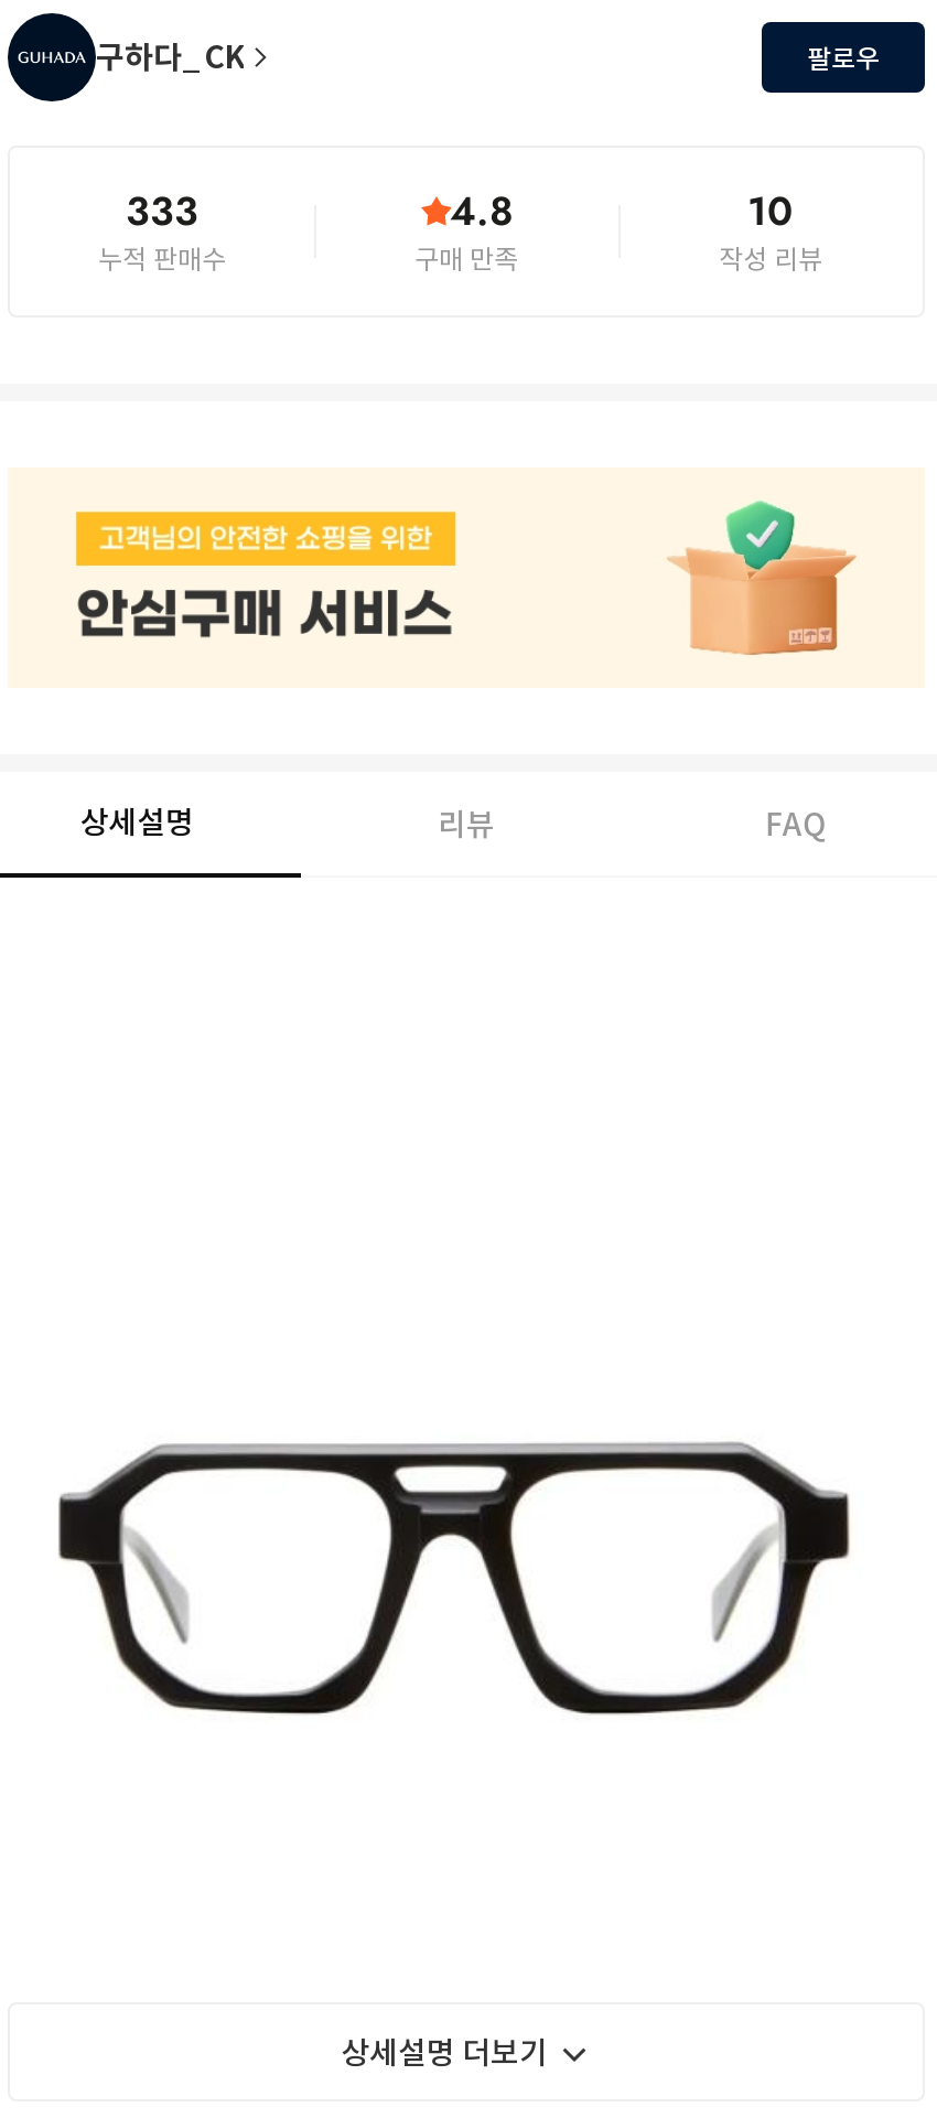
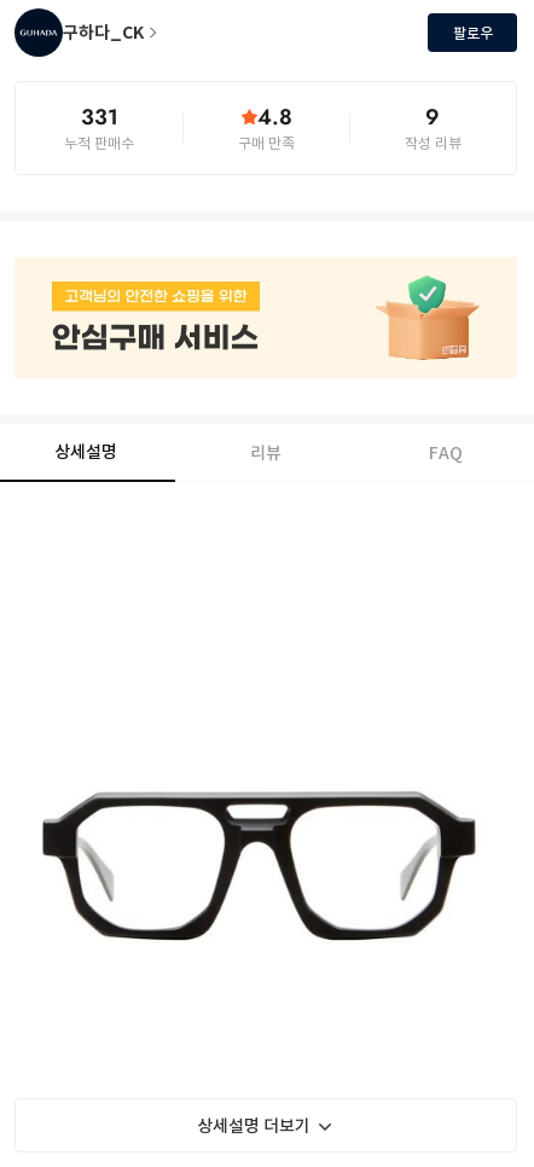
- 333
+ 331

- 10
+ 9
